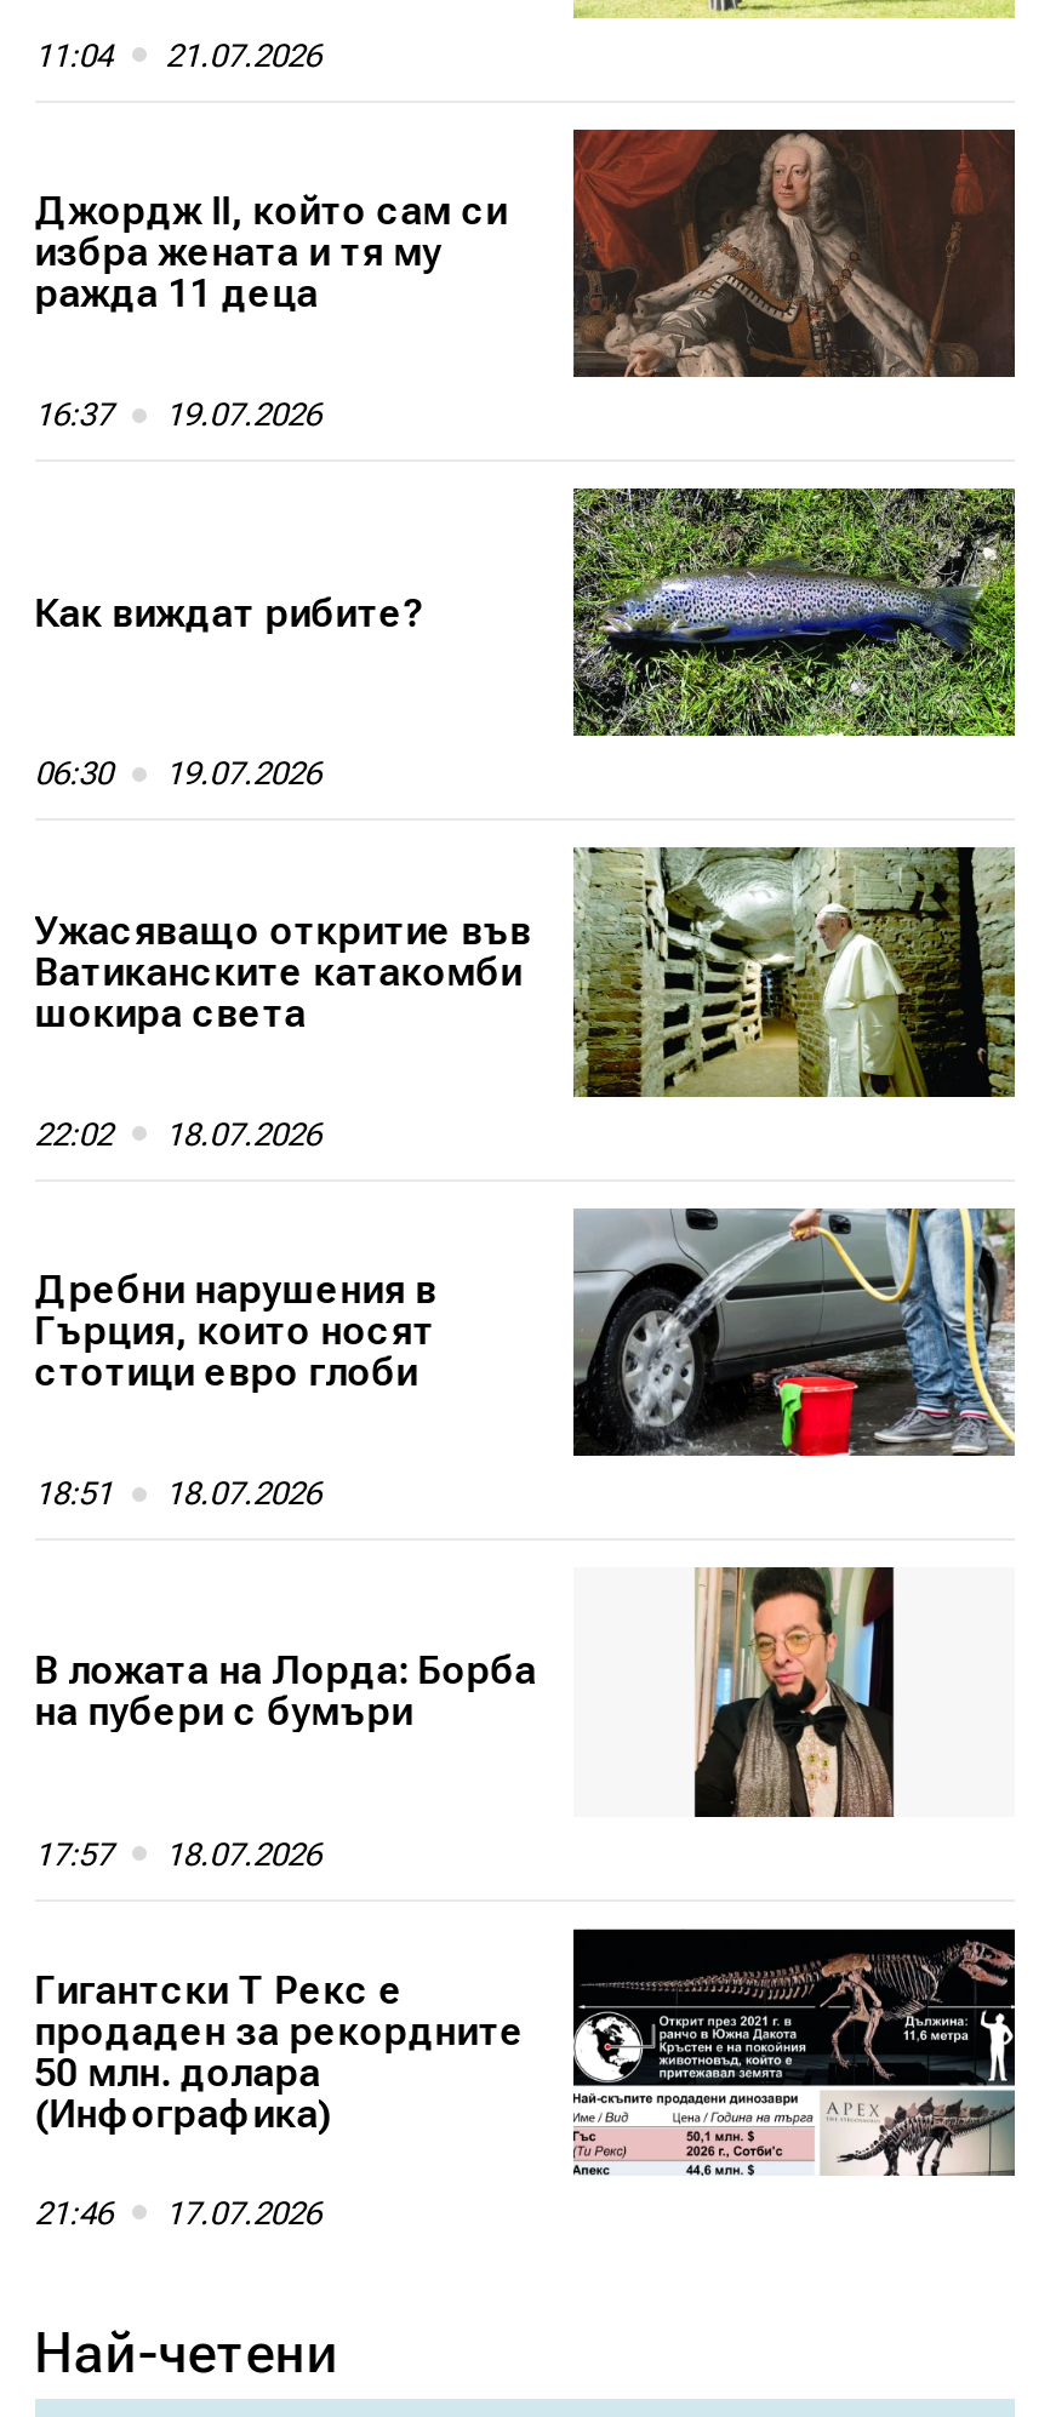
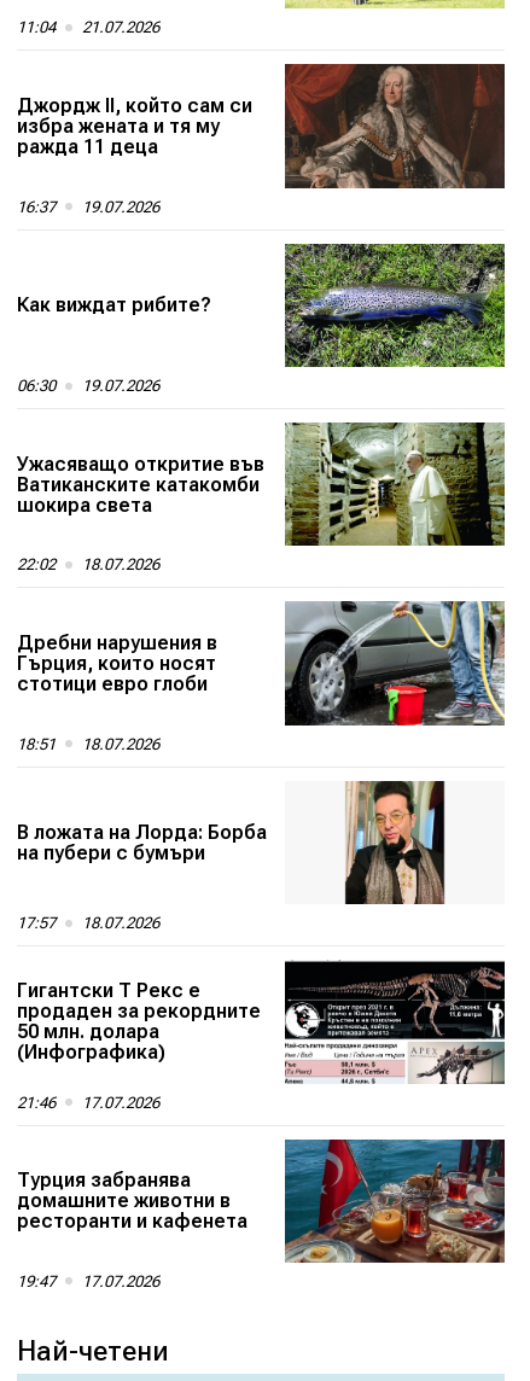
+ 19:47
+ 17.07.2026

+ [image]
+ Турция забранява
+ домашните животни в
+ ресторанти и кафенета
